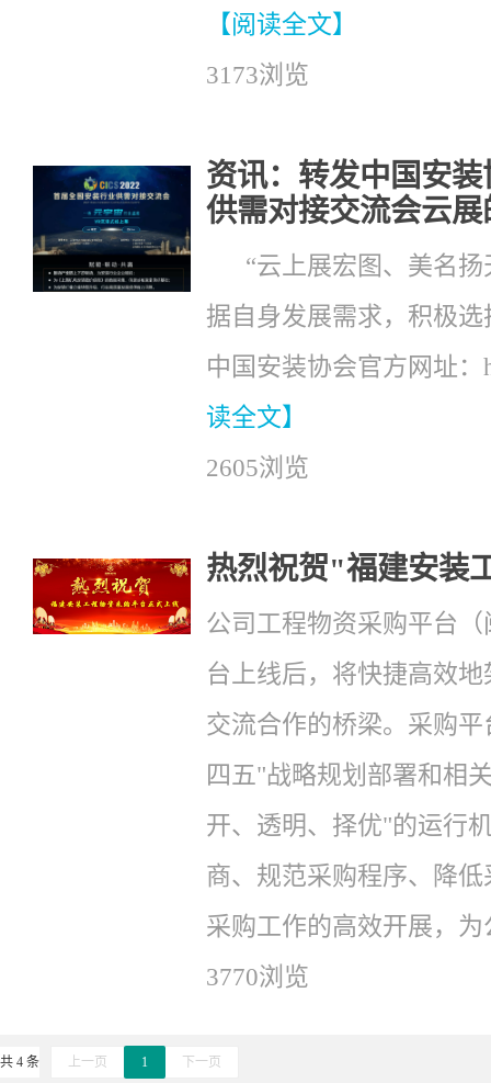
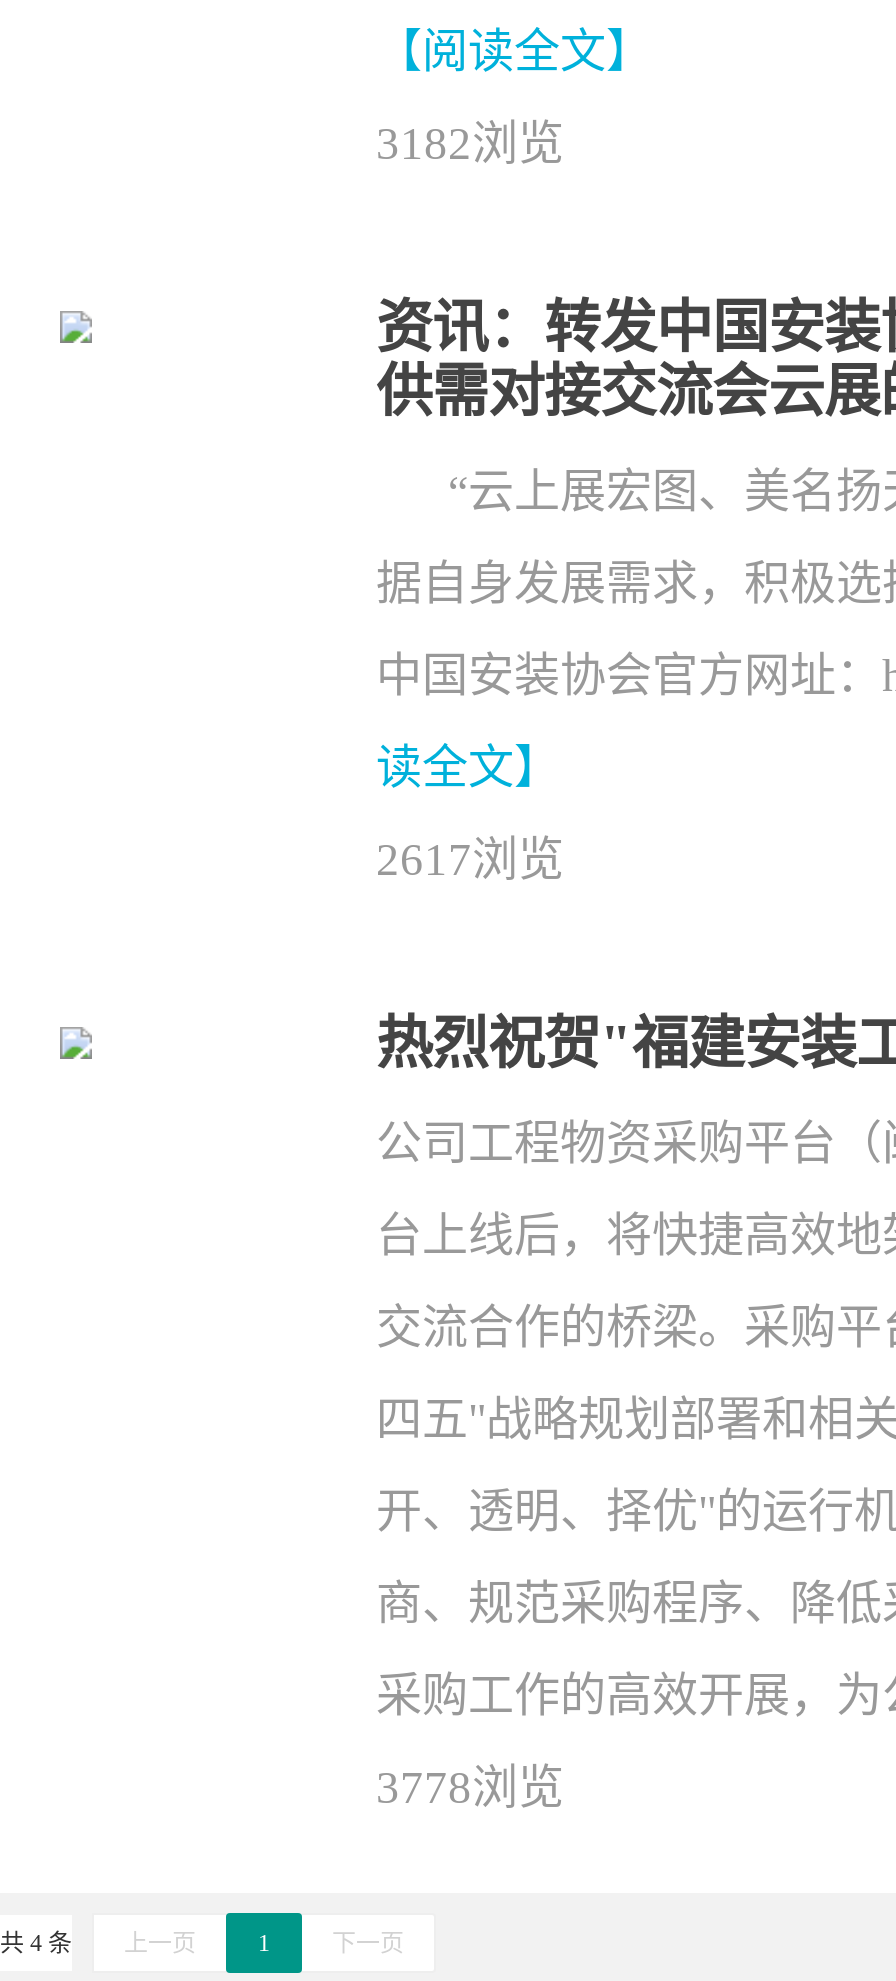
- 3173浏览
+ 3182浏览

- [image]

- 2605浏览
+ 2617浏览

- [image]

- 3770浏览
+ 3778浏览
